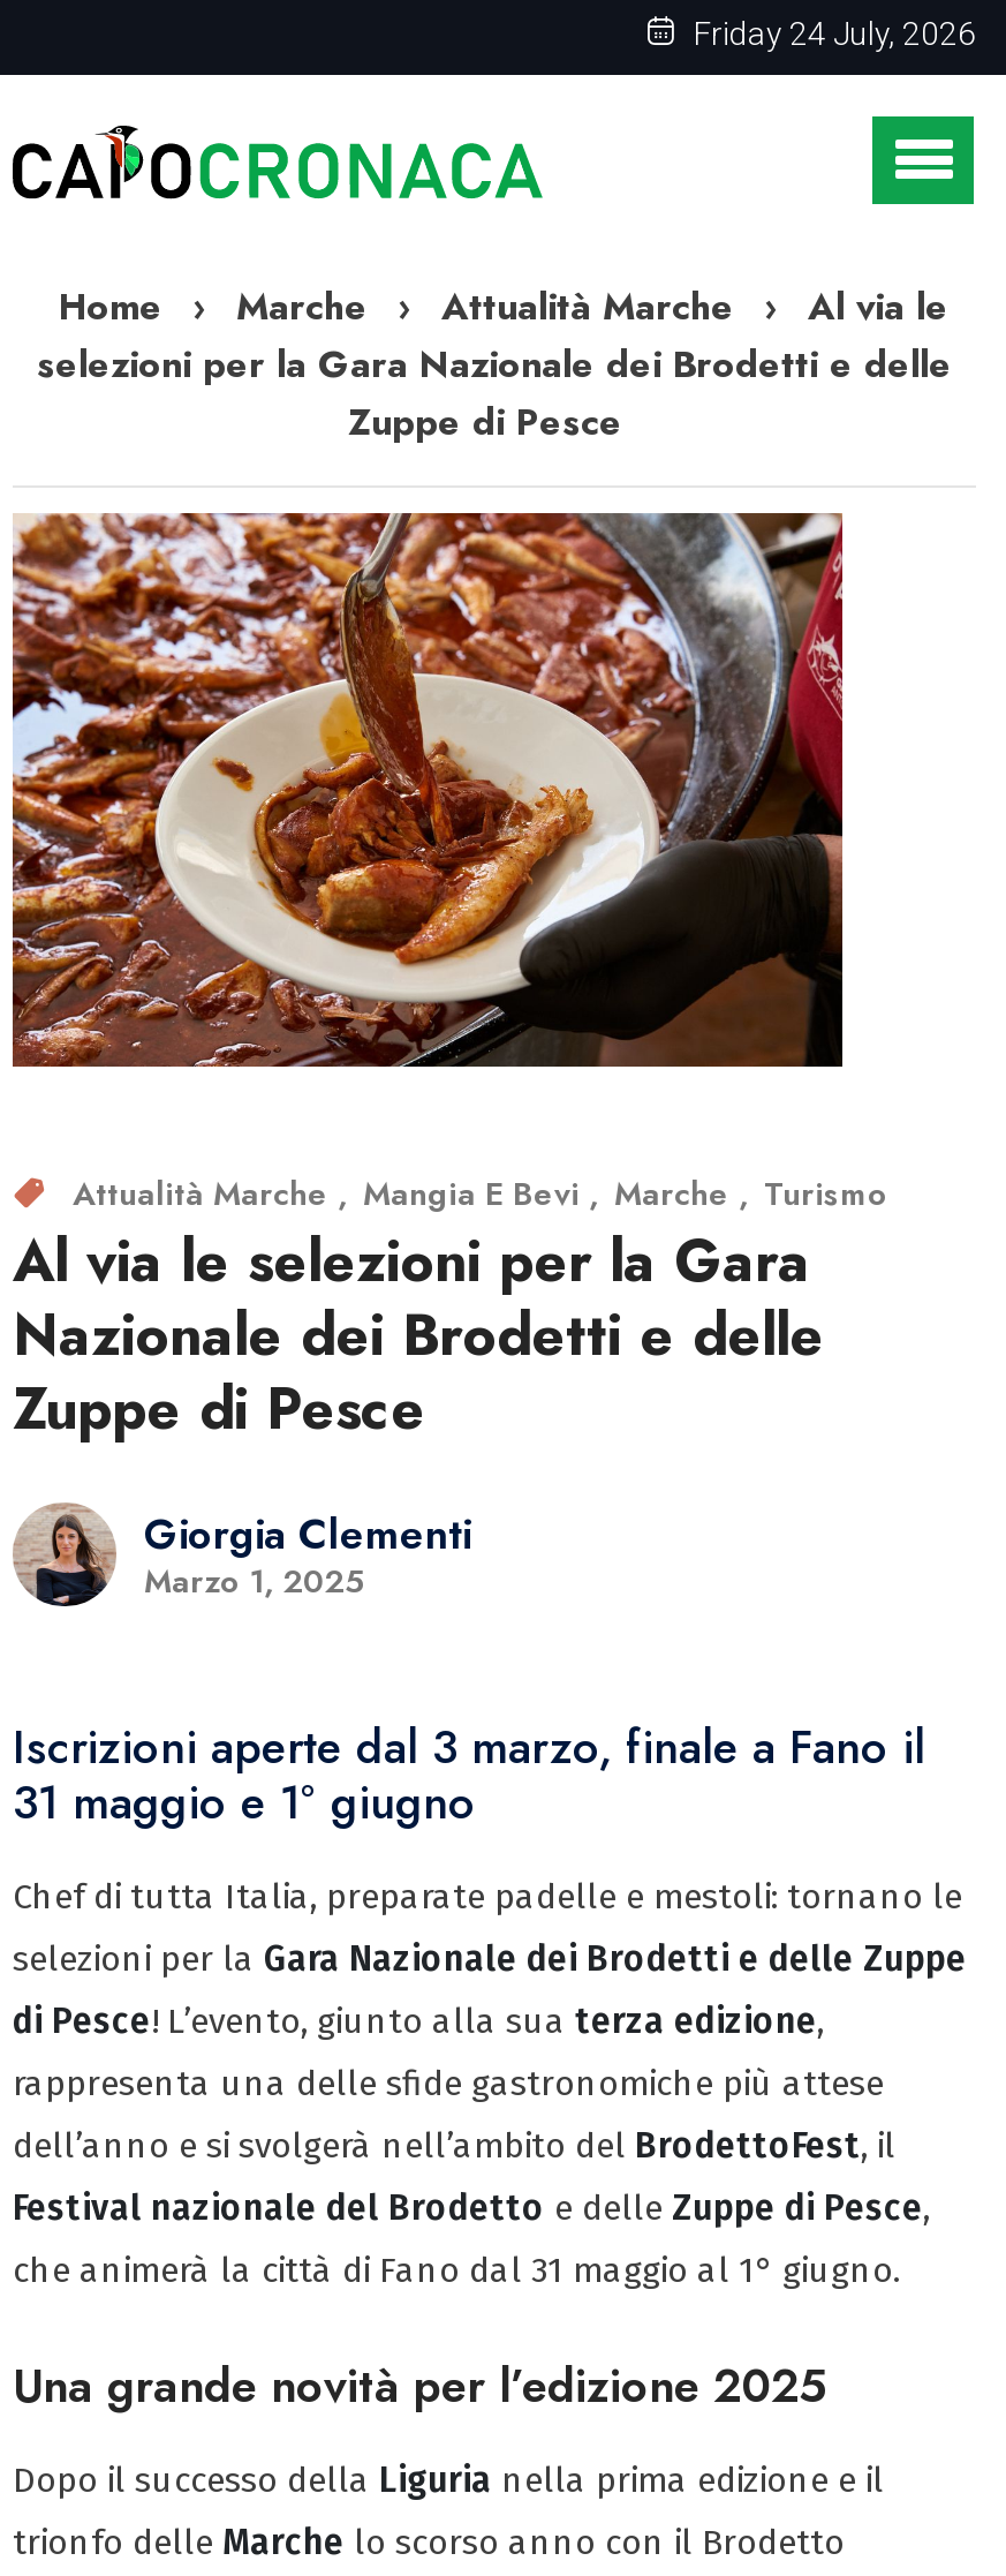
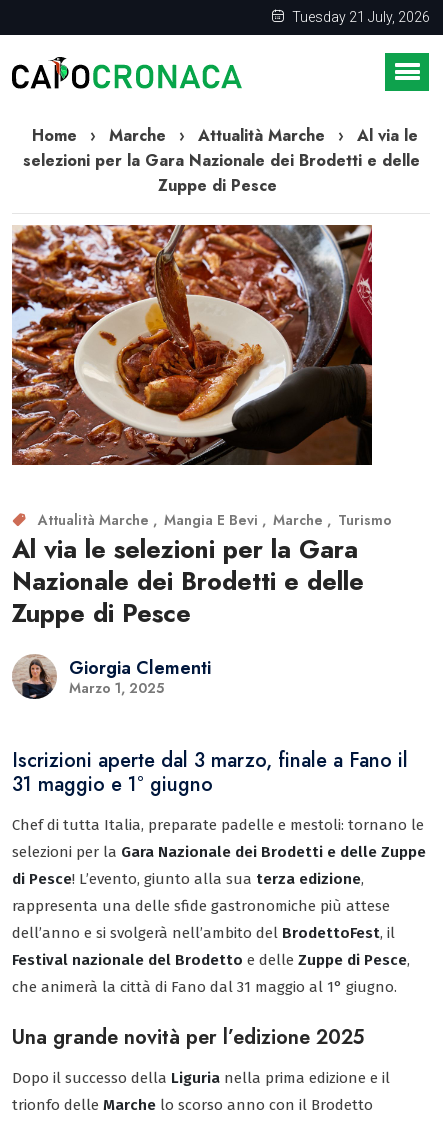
- Friday 24 July, 2026
+ Tuesday 21 July, 2026
